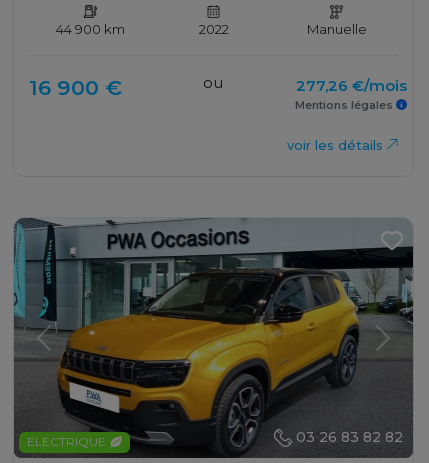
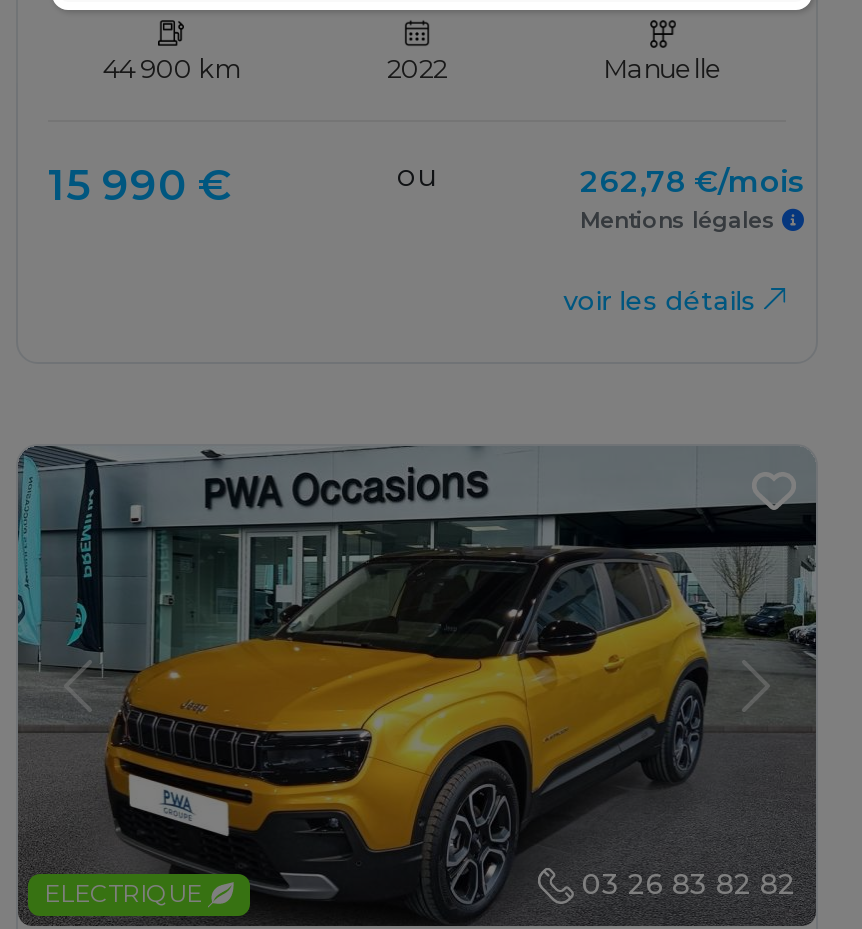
- 16 900 €
+ 15 990 €

- 277,26 €/mois
+ 262,78 €/mois
